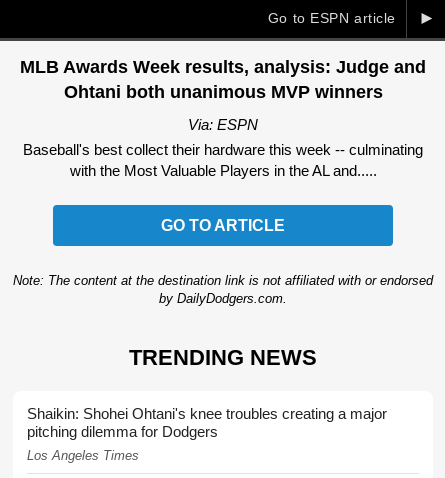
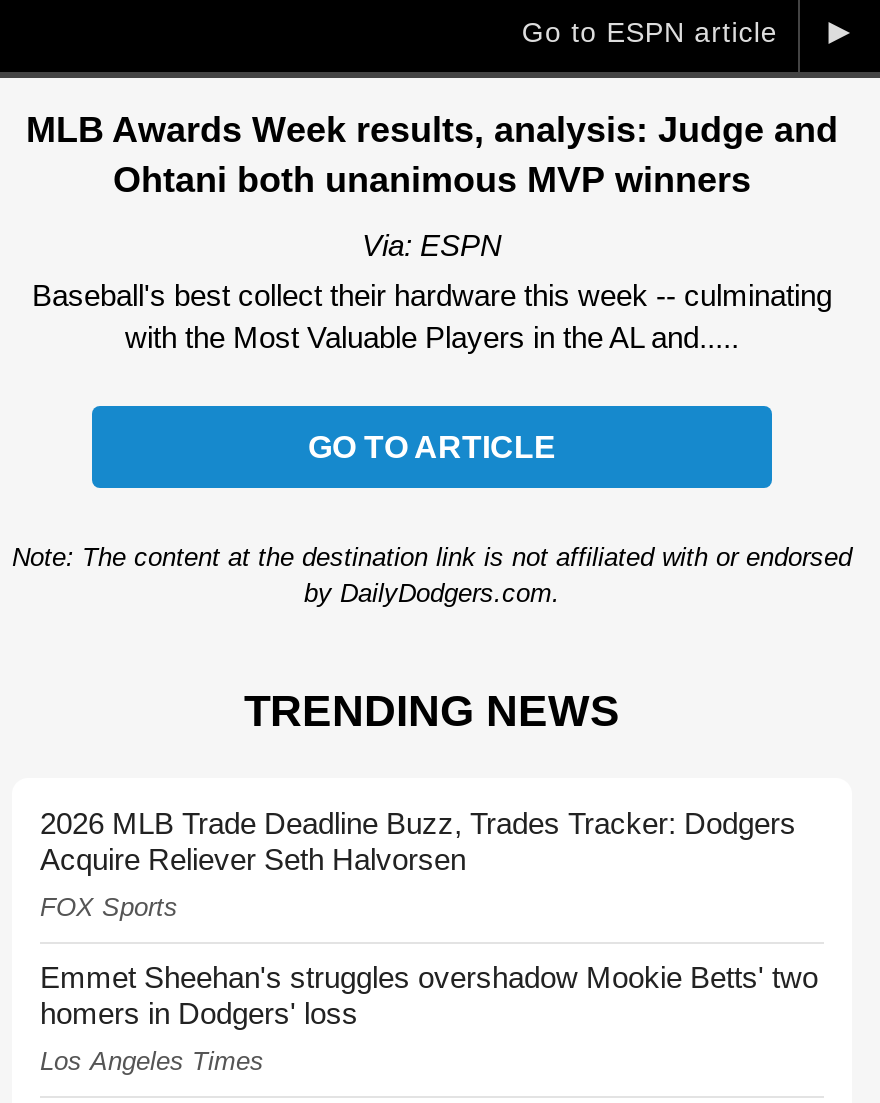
- Shaikin: Shohei Ohtani's knee troubles creating a major
- pitching dilemma for Dodgers
+ 2026 MLB Trade Deadline Buzz, Trades Tracker: Dodgers
+ Acquire Reliever Seth Halvorsen
+ FOX Sports
+ Emmet Sheehan's struggles overshadow Mookie Betts' two
+ homers in Dodgers' loss
